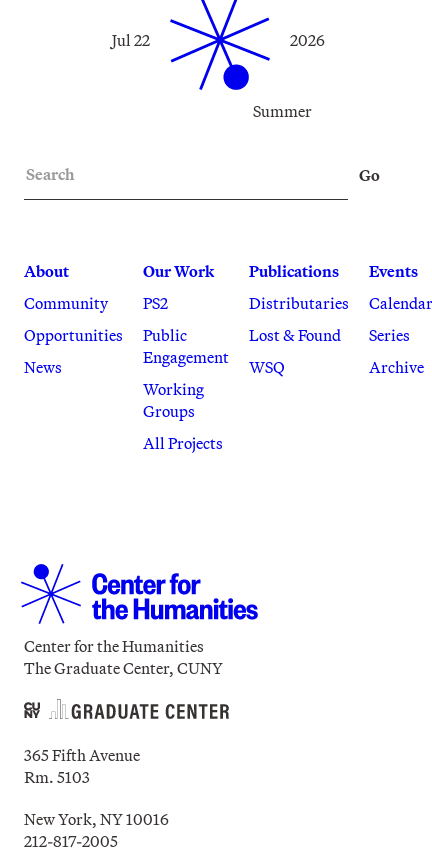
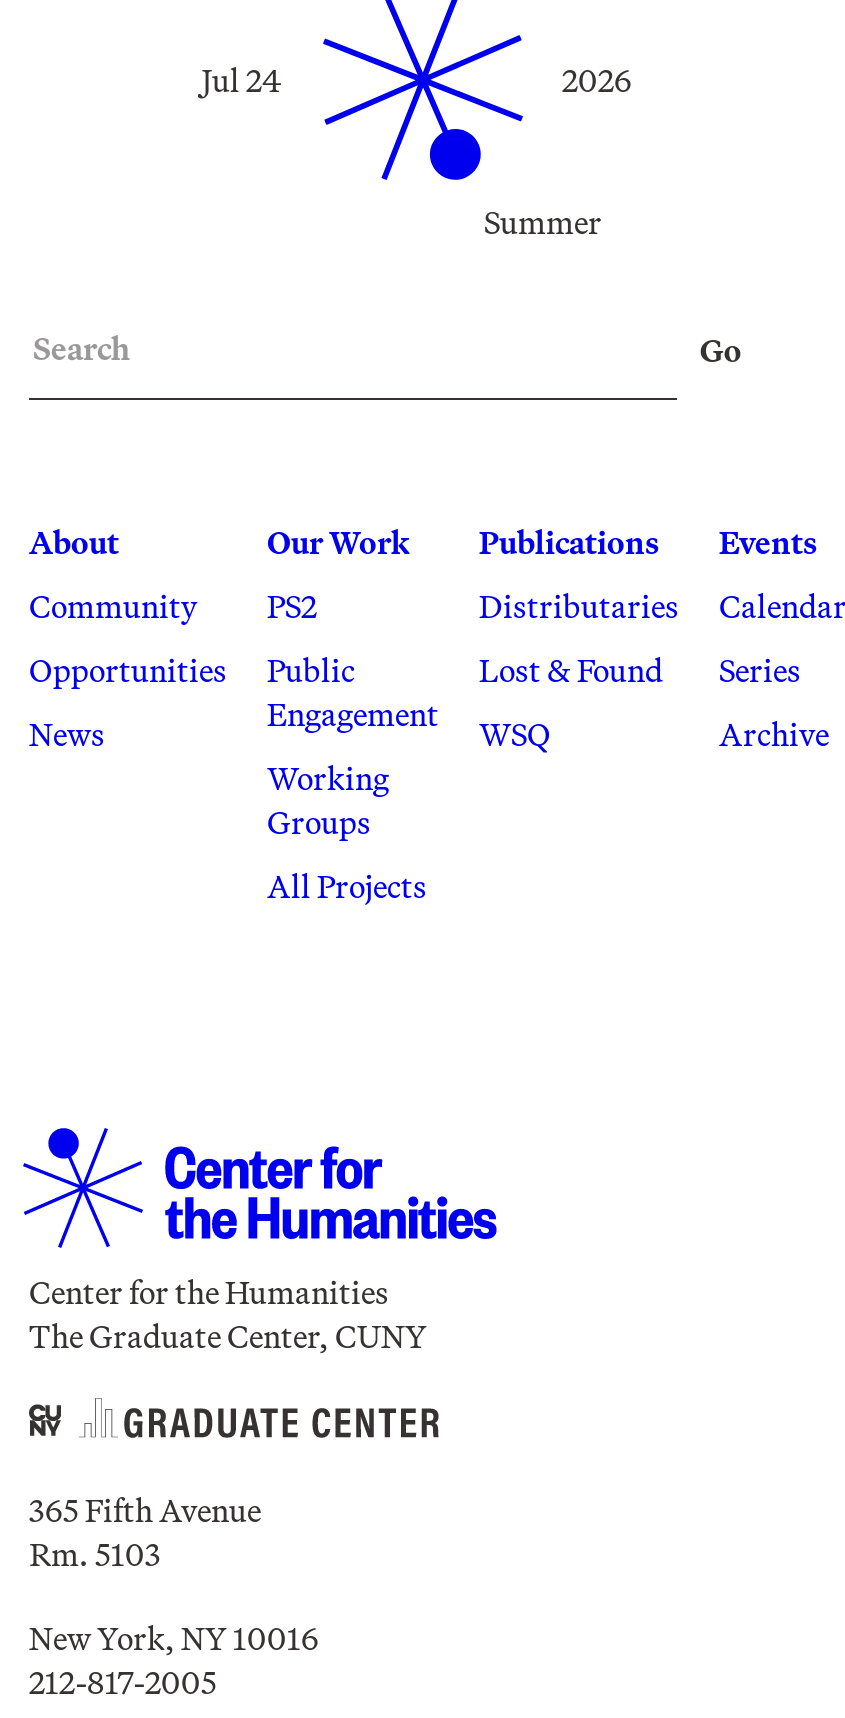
- Jul 22
+ Jul 24
